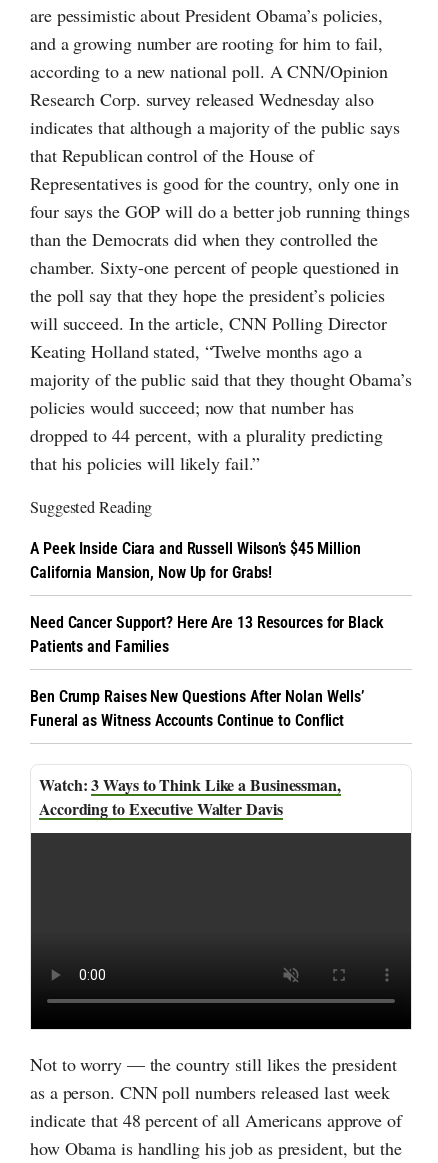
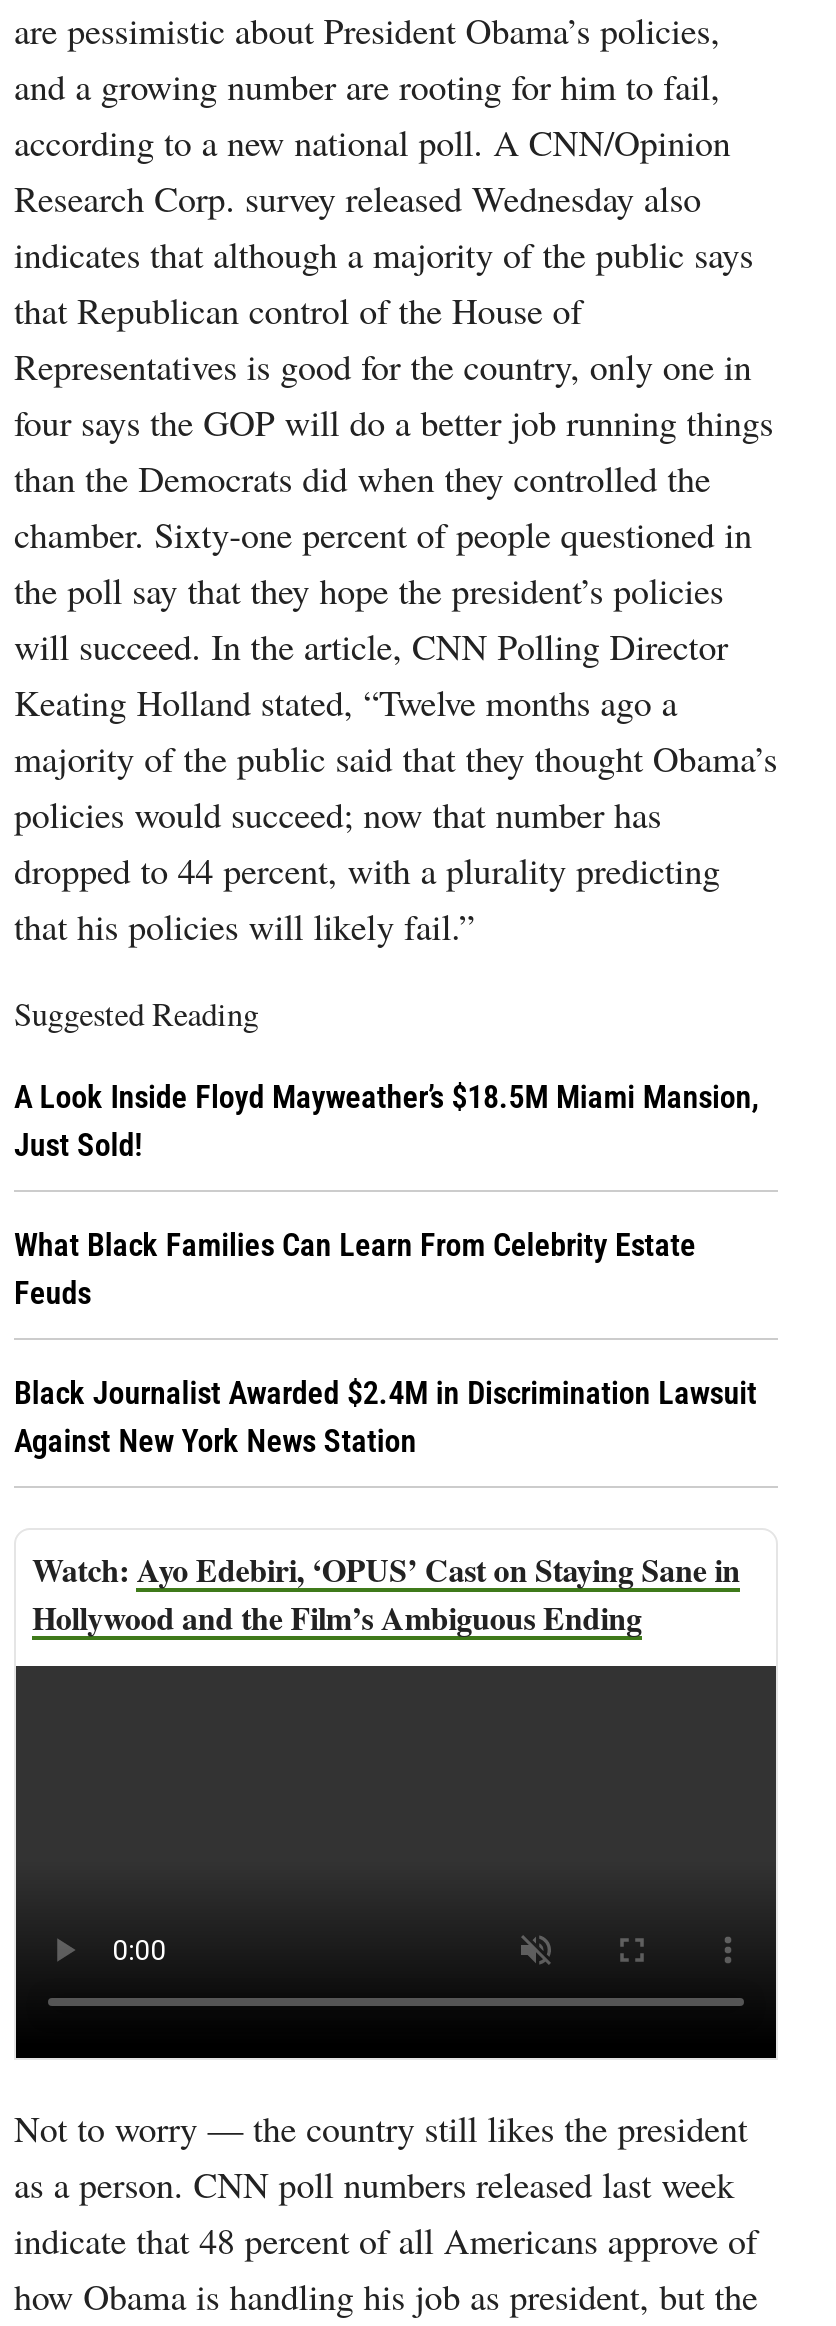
- A Peek Inside Ciara and Russell Wilson’s $45 Million
- California Mansion, Now Up for Grabs!
+ A Look Inside Floyd Mayweather’s $18.5M Miami Mansion,
+ Just Sold!

- Need Cancer Support? Here Are 13 Resources for Black
- Patients and Families
+ What Black Families Can Learn From Celebrity Estate
+ Feuds

- Ben Crump Raises New Questions After Nolan Wells’
- Funeral as Witness Accounts Continue to Conflict
+ Black Journalist Awarded $2.4M in Discrimination Lawsuit
+ Against New York News Station

- 3 Ways to Think Like a Businessman,
- According to Executive Walter Davis
+ Ayo Edebiri, ‘OPUS’ Cast on Staying Sane in
+ Hollywood and the Film’s Ambiguous Ending
